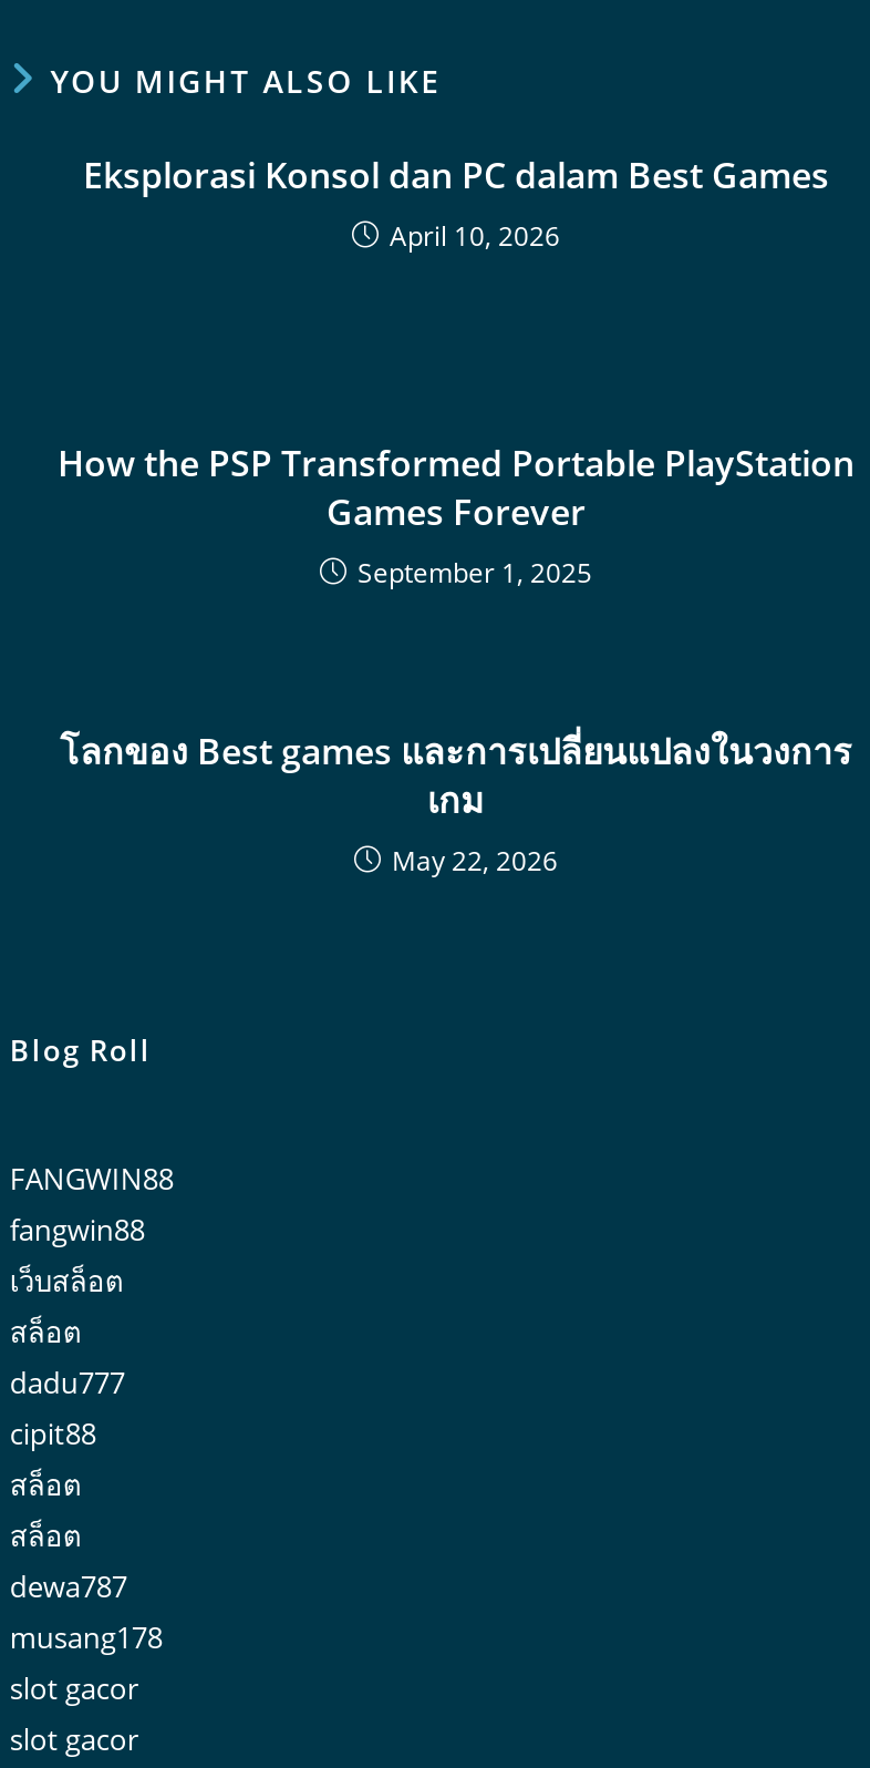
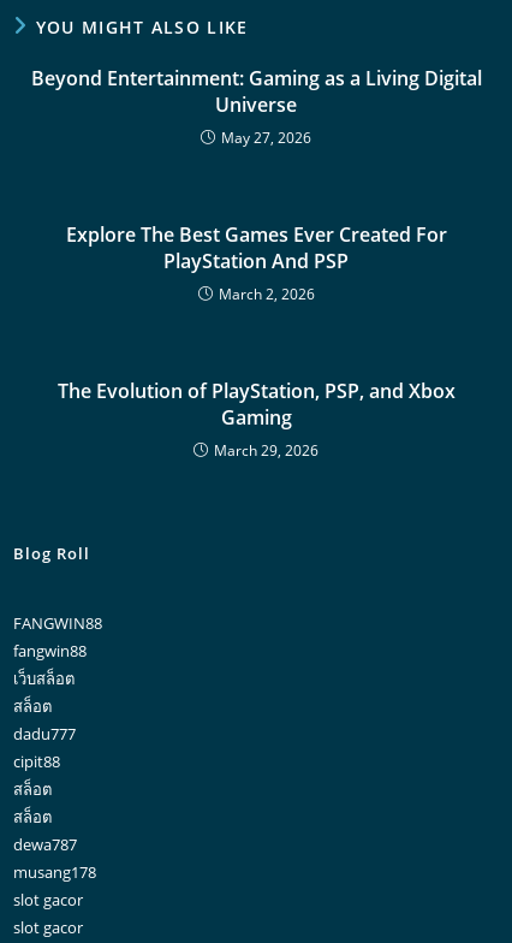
- Eksplorasi Konsol dan PC dalam Best Games
- April 10, 2026
+ Beyond Entertainment: Gaming as a Living Digital
+ Universe
+ May 27, 2026

- How the PSP Transformed Portable PlayStation
- Games Forever
- September 1, 2025
+ Explore The Best Games Ever Created For
+ PlayStation And PSP
+ March 2, 2026

- โลกของ Best games และการเปลี่ยนแปลงในวงการ
- เกม
- May 22, 2026
+ The Evolution of PlayStation, PSP, and Xbox
+ Gaming
+ March 29, 2026
